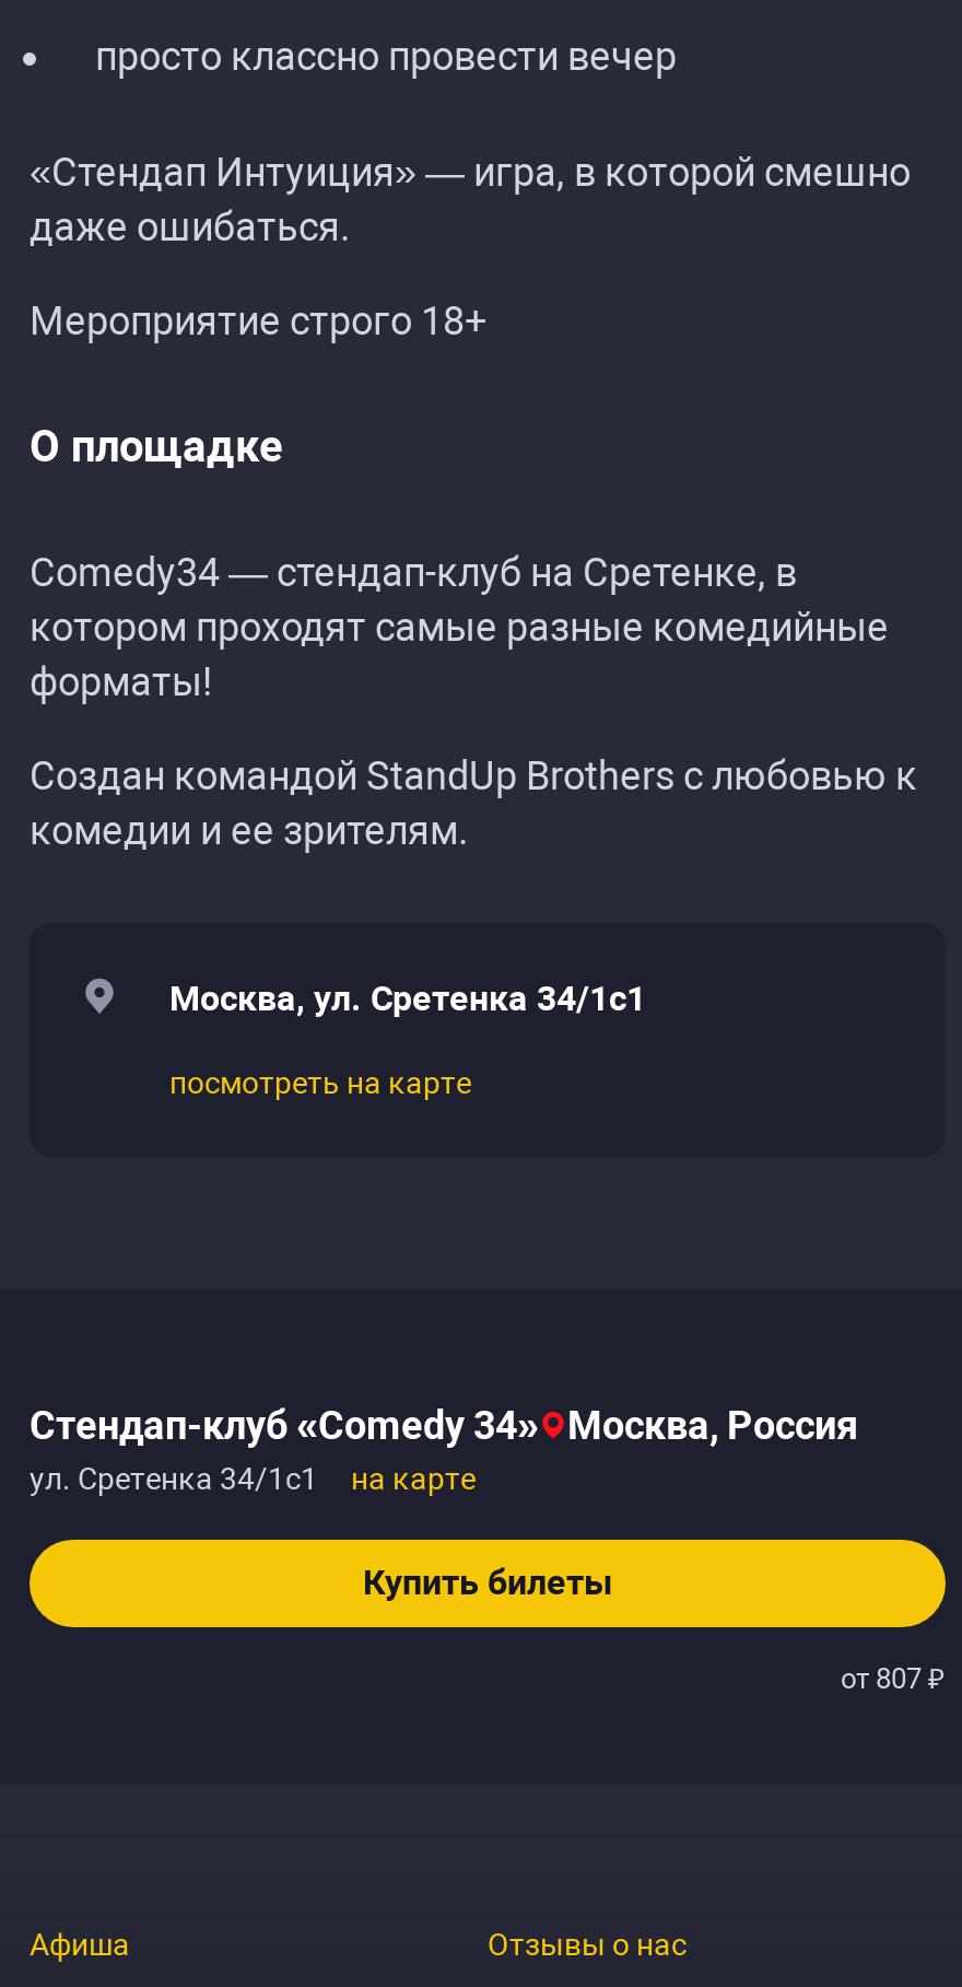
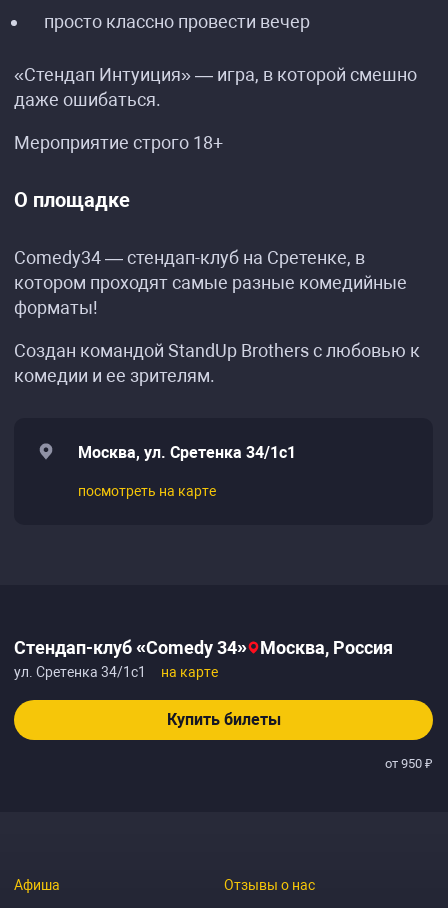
- от 807 ₽
+ от 950 ₽
